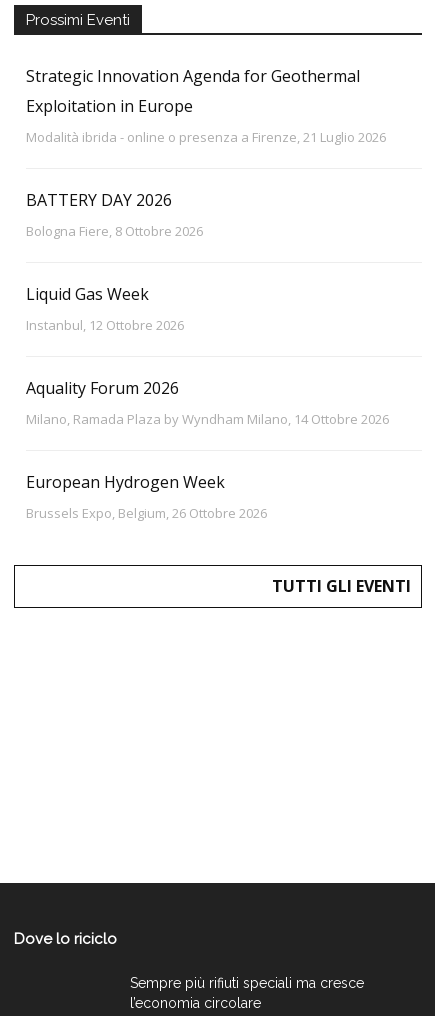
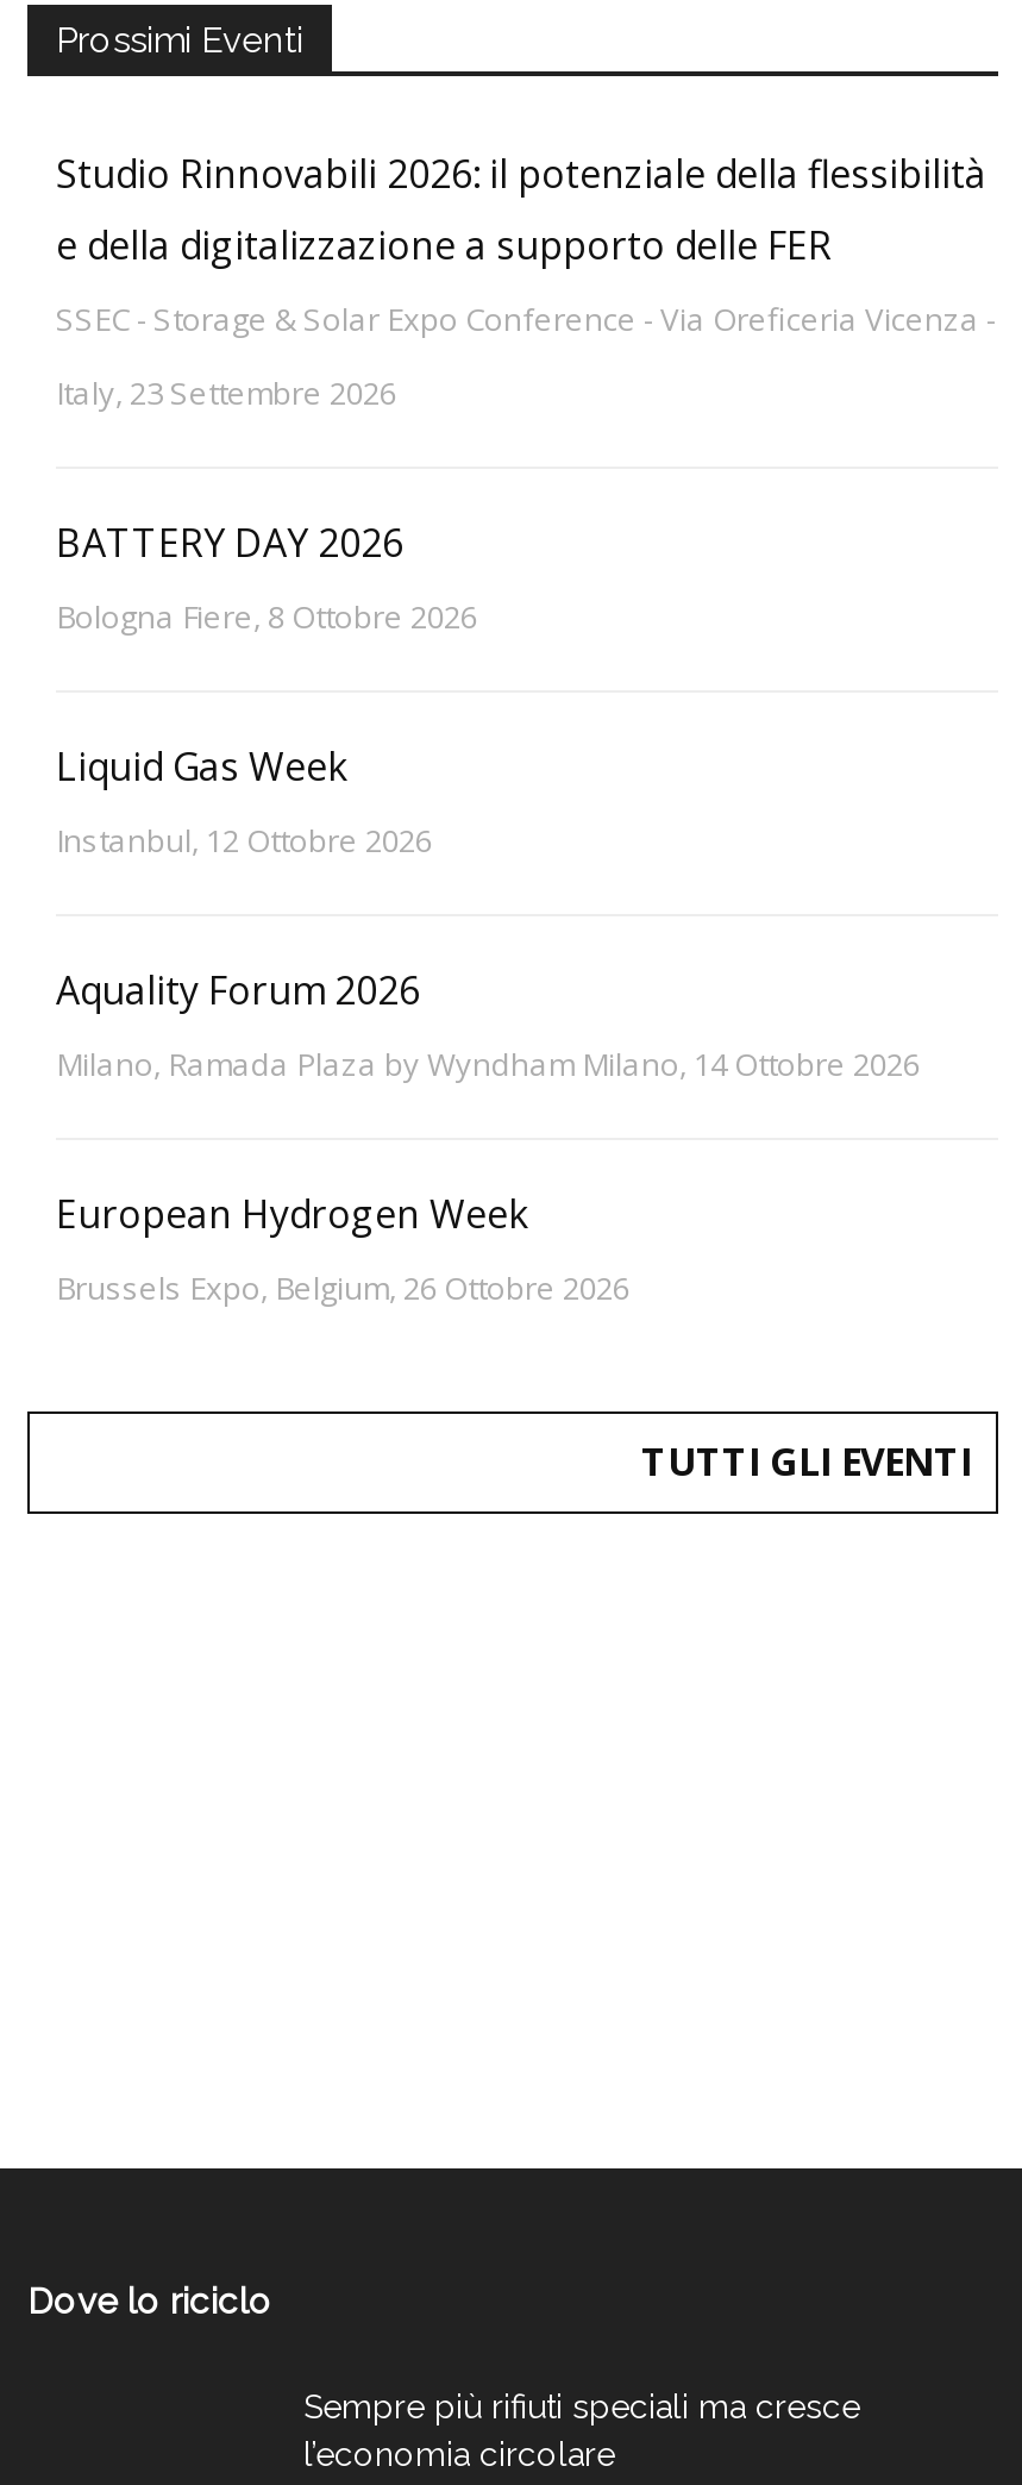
- Strategic Innovation Agenda for Geothermal
- Exploitation in Europe
- Modalità ibrida - online o presenza a Firenze, 21 Luglio 2026
+ Studio Rinnovabili 2026: il potenziale della flessibilità
+ e della digitalizzazione a supporto delle FER
+ SSEC - Storage & Solar Expo Conference - Via Oreficeria Vicenza -
+ Italy, 23 Settembre 2026
